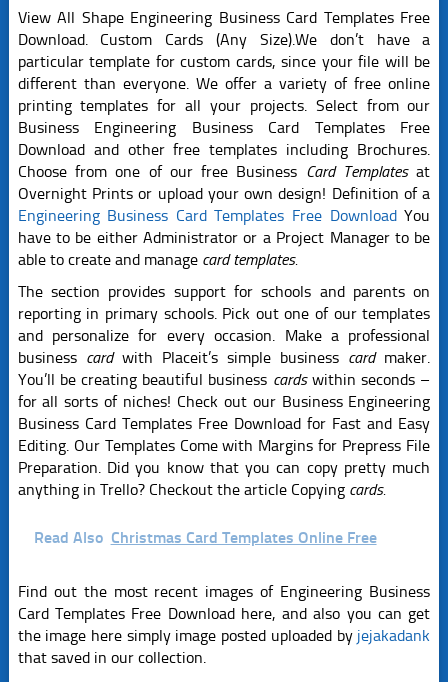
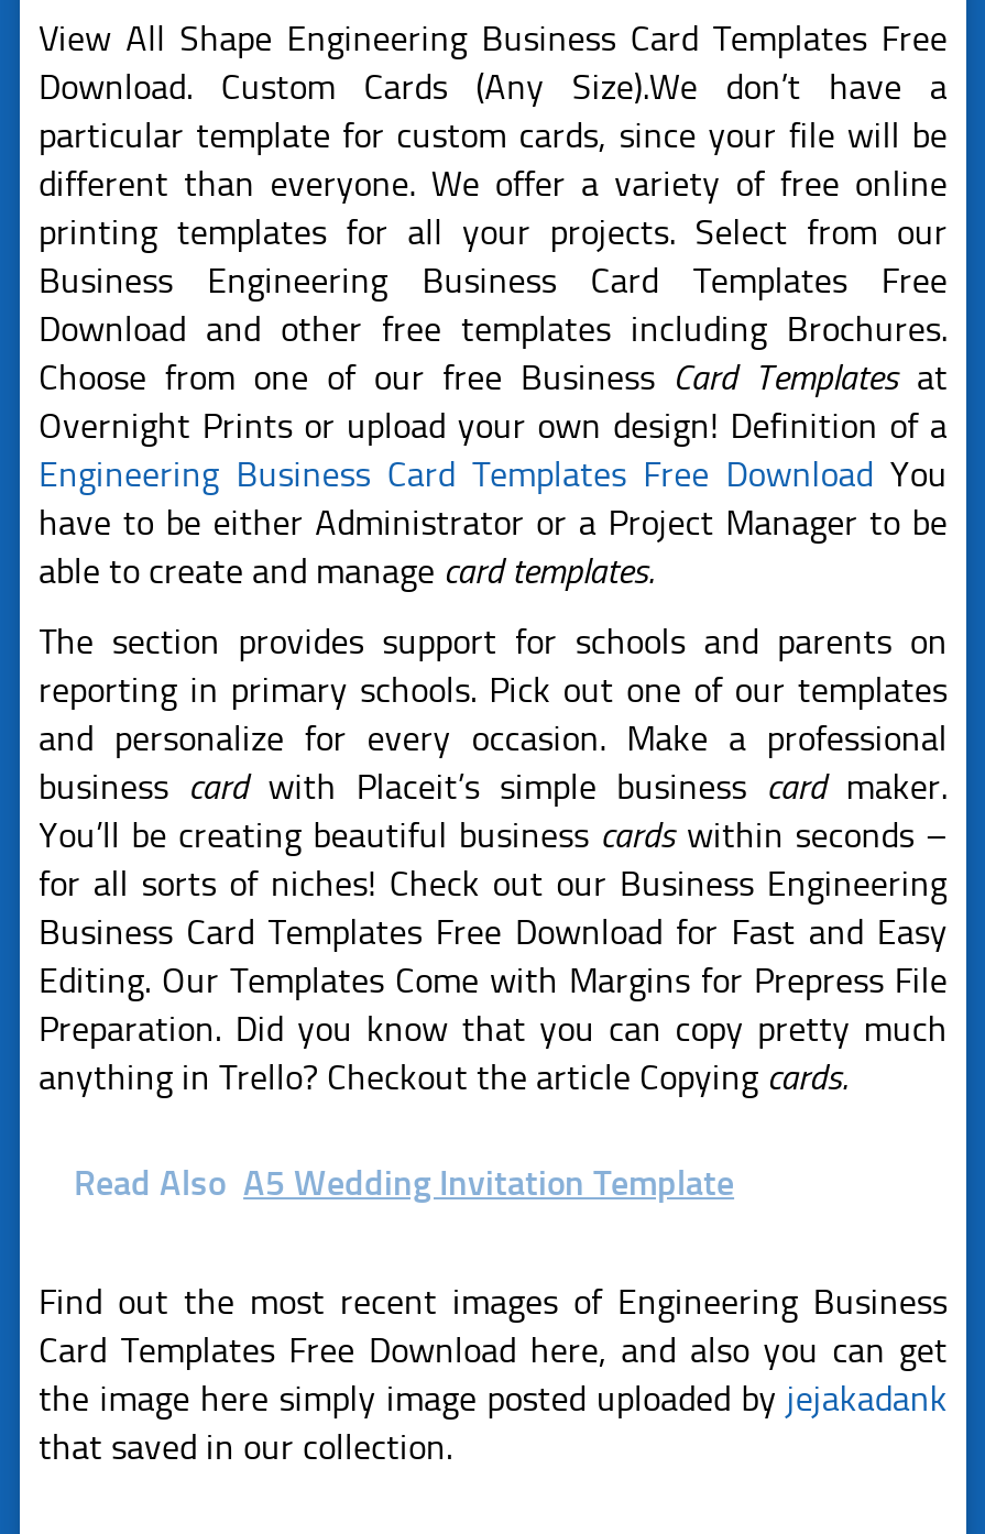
- Read Also Christmas Card Templates Online Free
+ Read Also A5 Wedding Invitation Template
